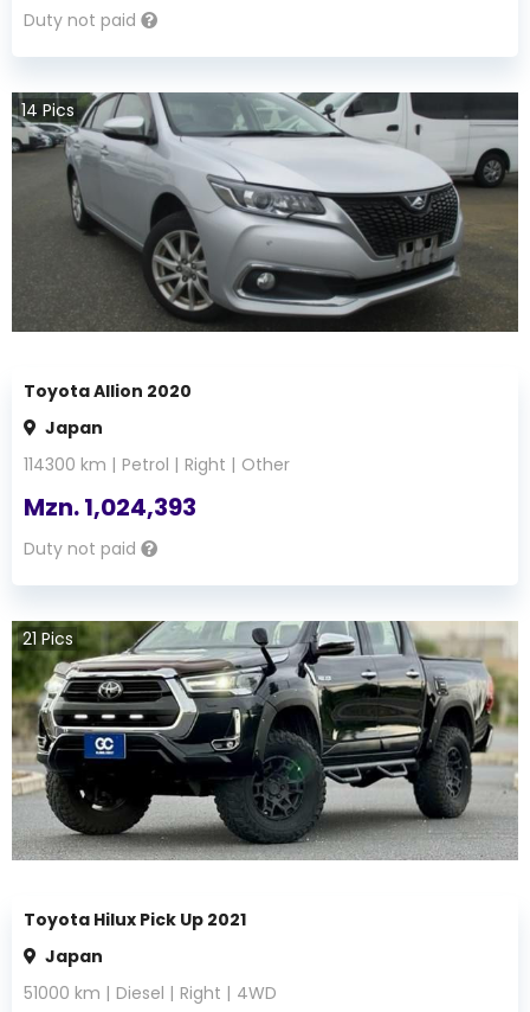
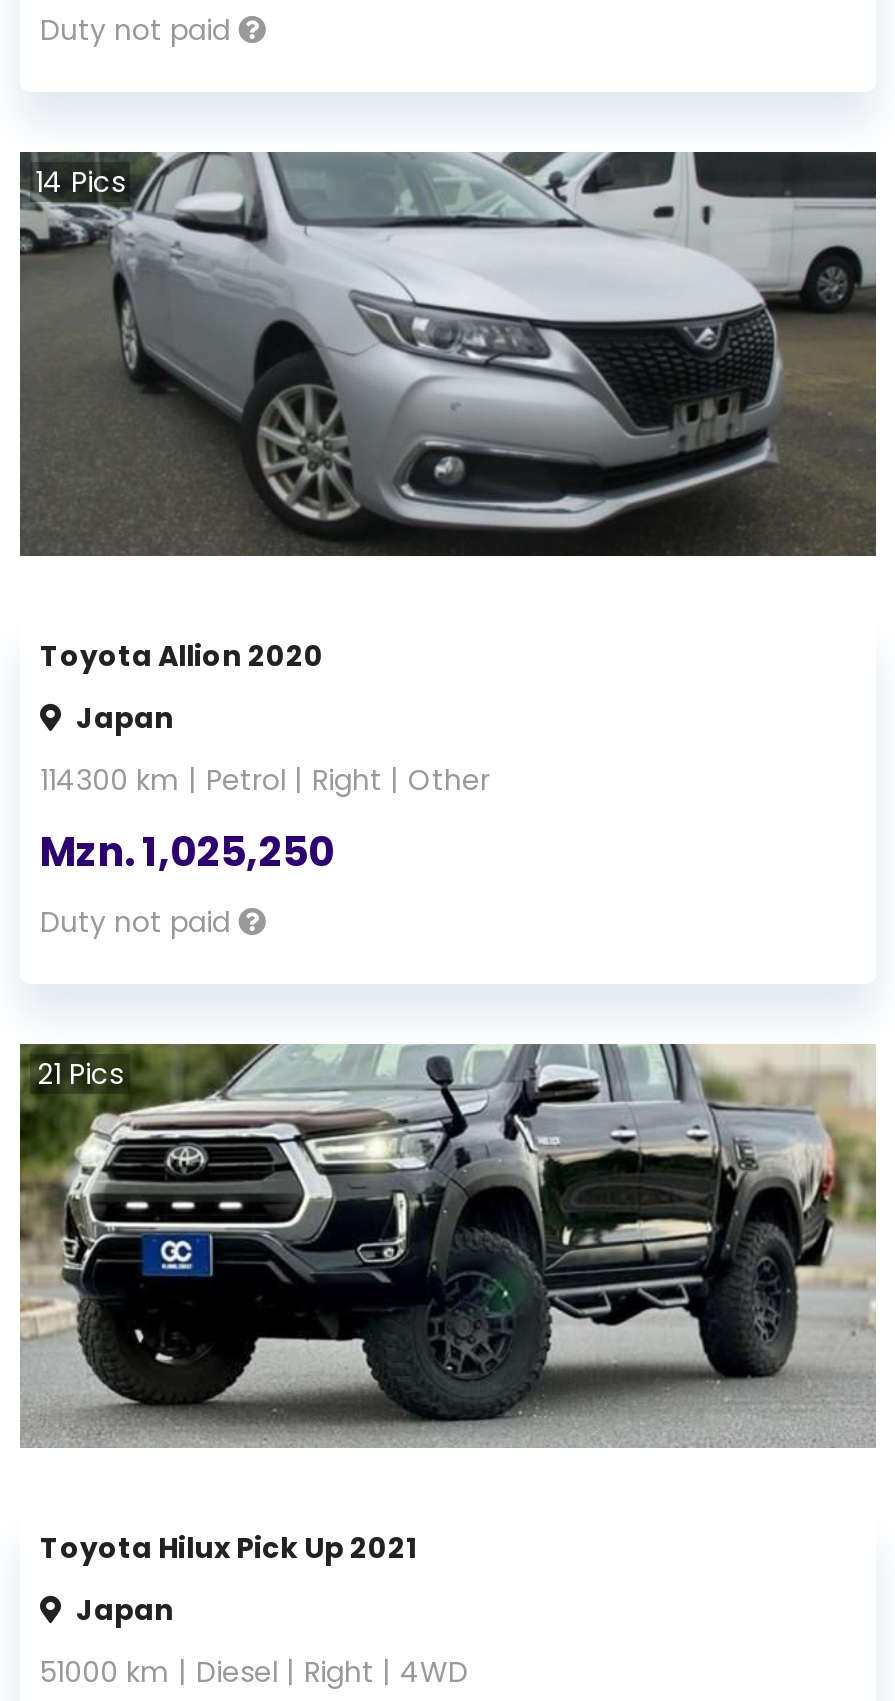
- Mzn.1,024,393
+ Mzn.1,025,250
